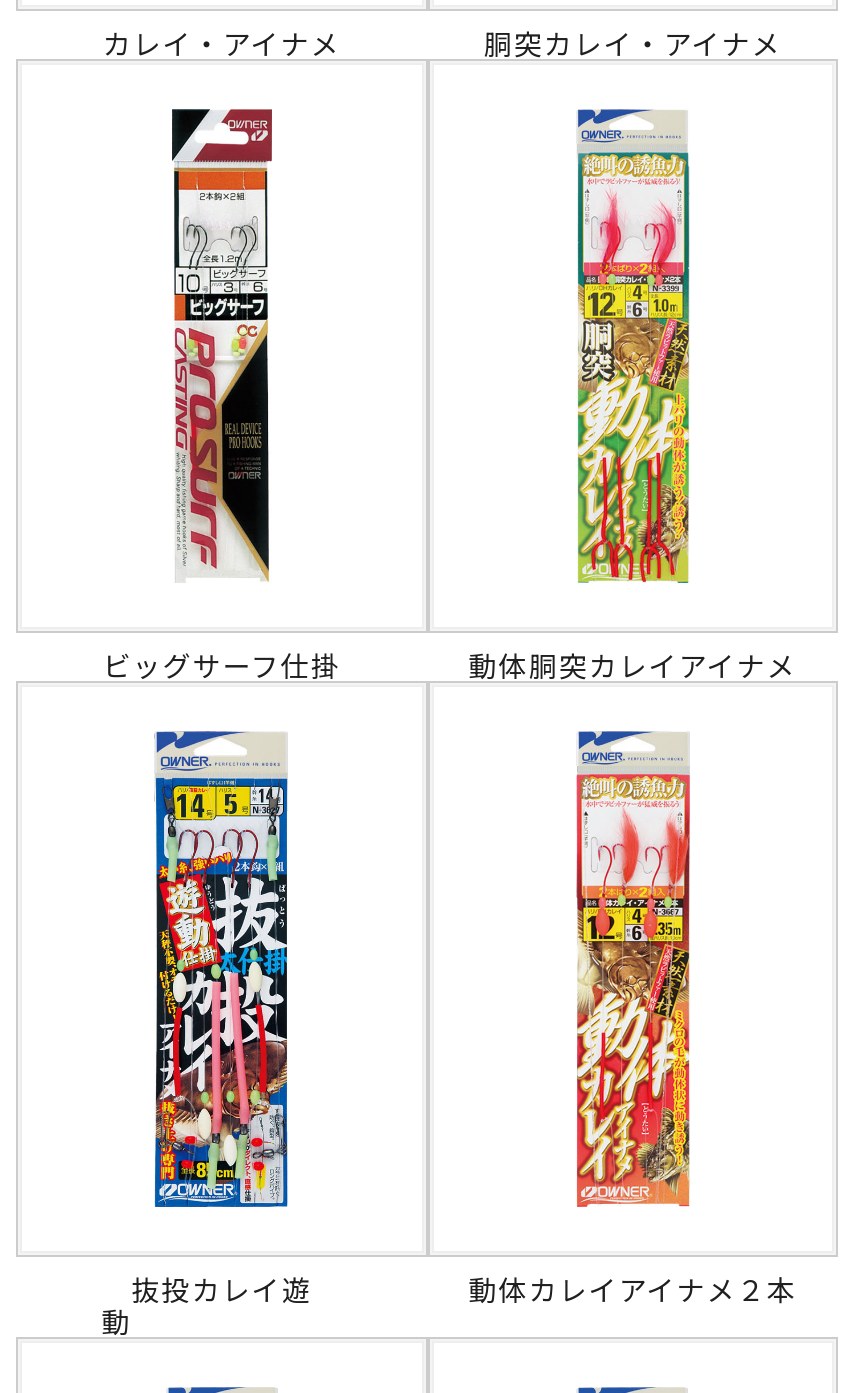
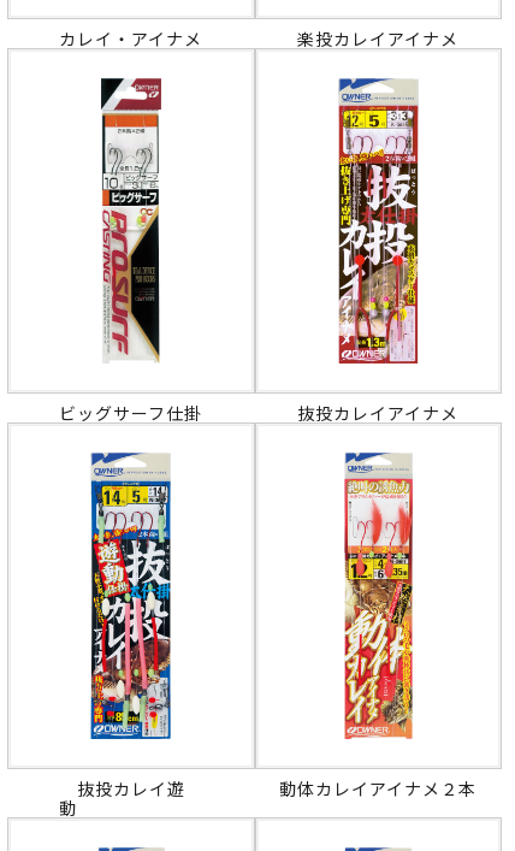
- 胴突カレイ・アイナメ
+ 楽投カレイアイナメ

- [image]
- 動体胴突カレイアイナメ
+ [image]
+ 抜投カレイアイナメ
